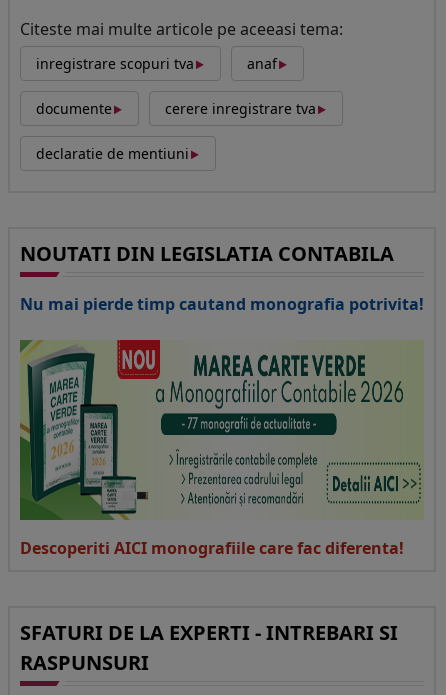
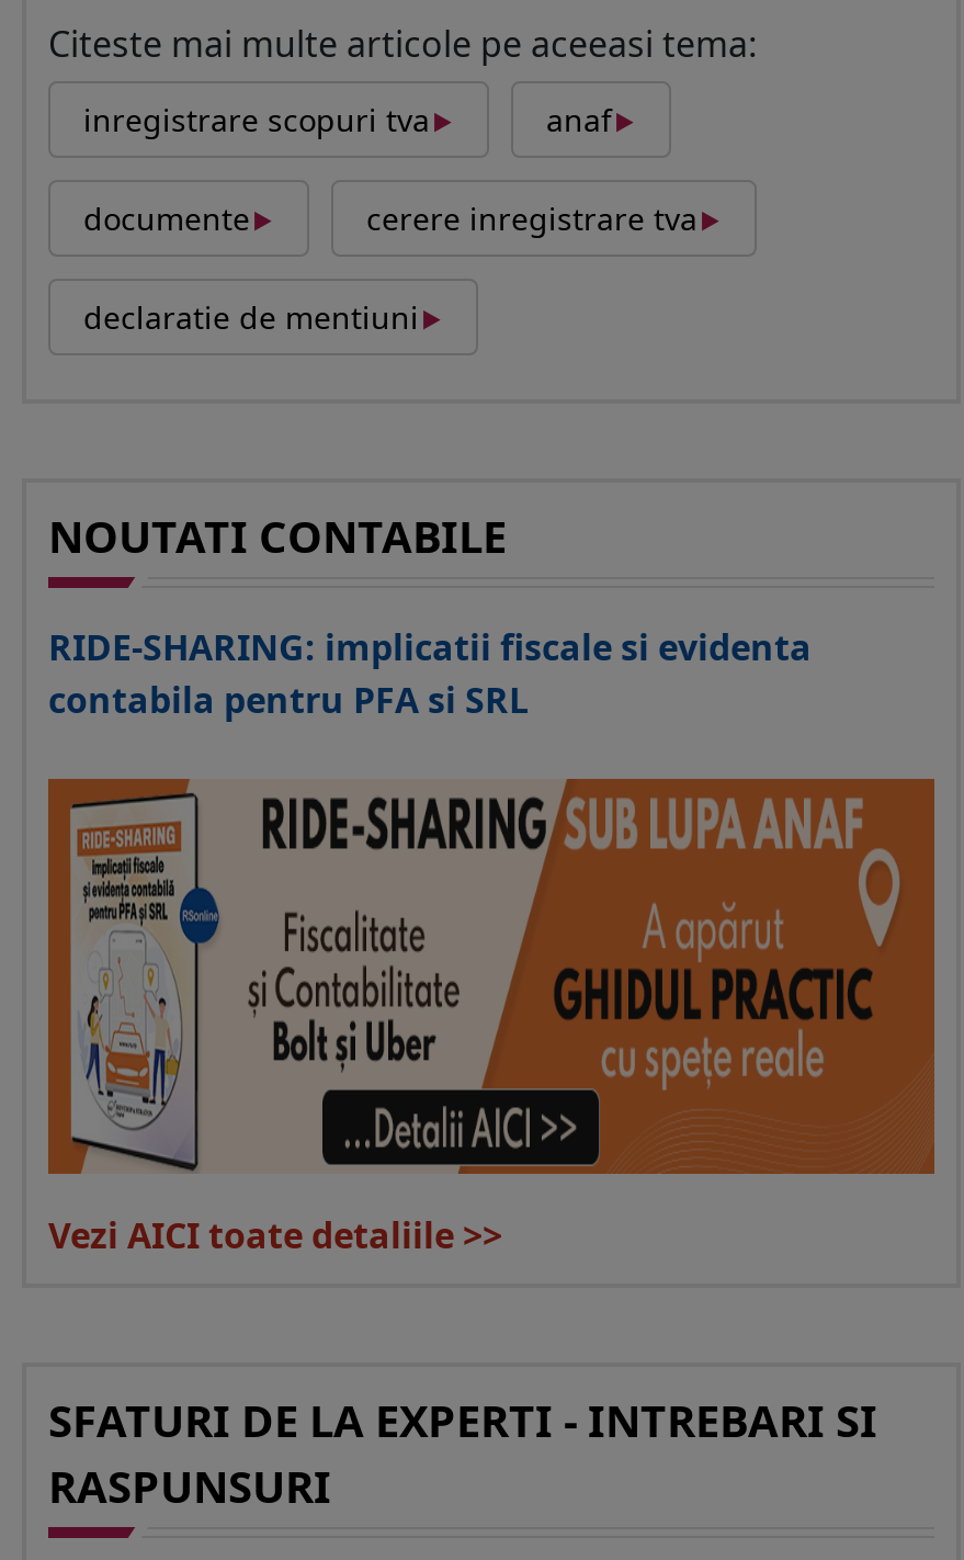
- NOUTATI DIN LEGISLATIA CONTABILA
+ NOUTATI CONTABILE

- Nu mai pierde timp cautand monografia potrivita!
+ RIDE-SHARING: implicatii fiscale si evidenta
+ contabila pentru PFA si SRL

- [image]
- Descoperiti AICI monografiile care fac diferenta!
+ [image]
+ Vezi AICI toate detaliile >>
